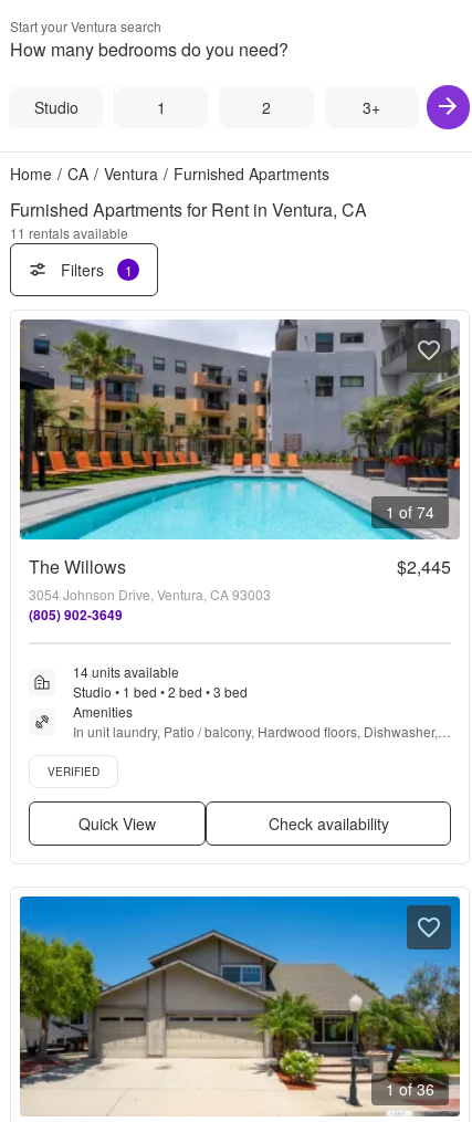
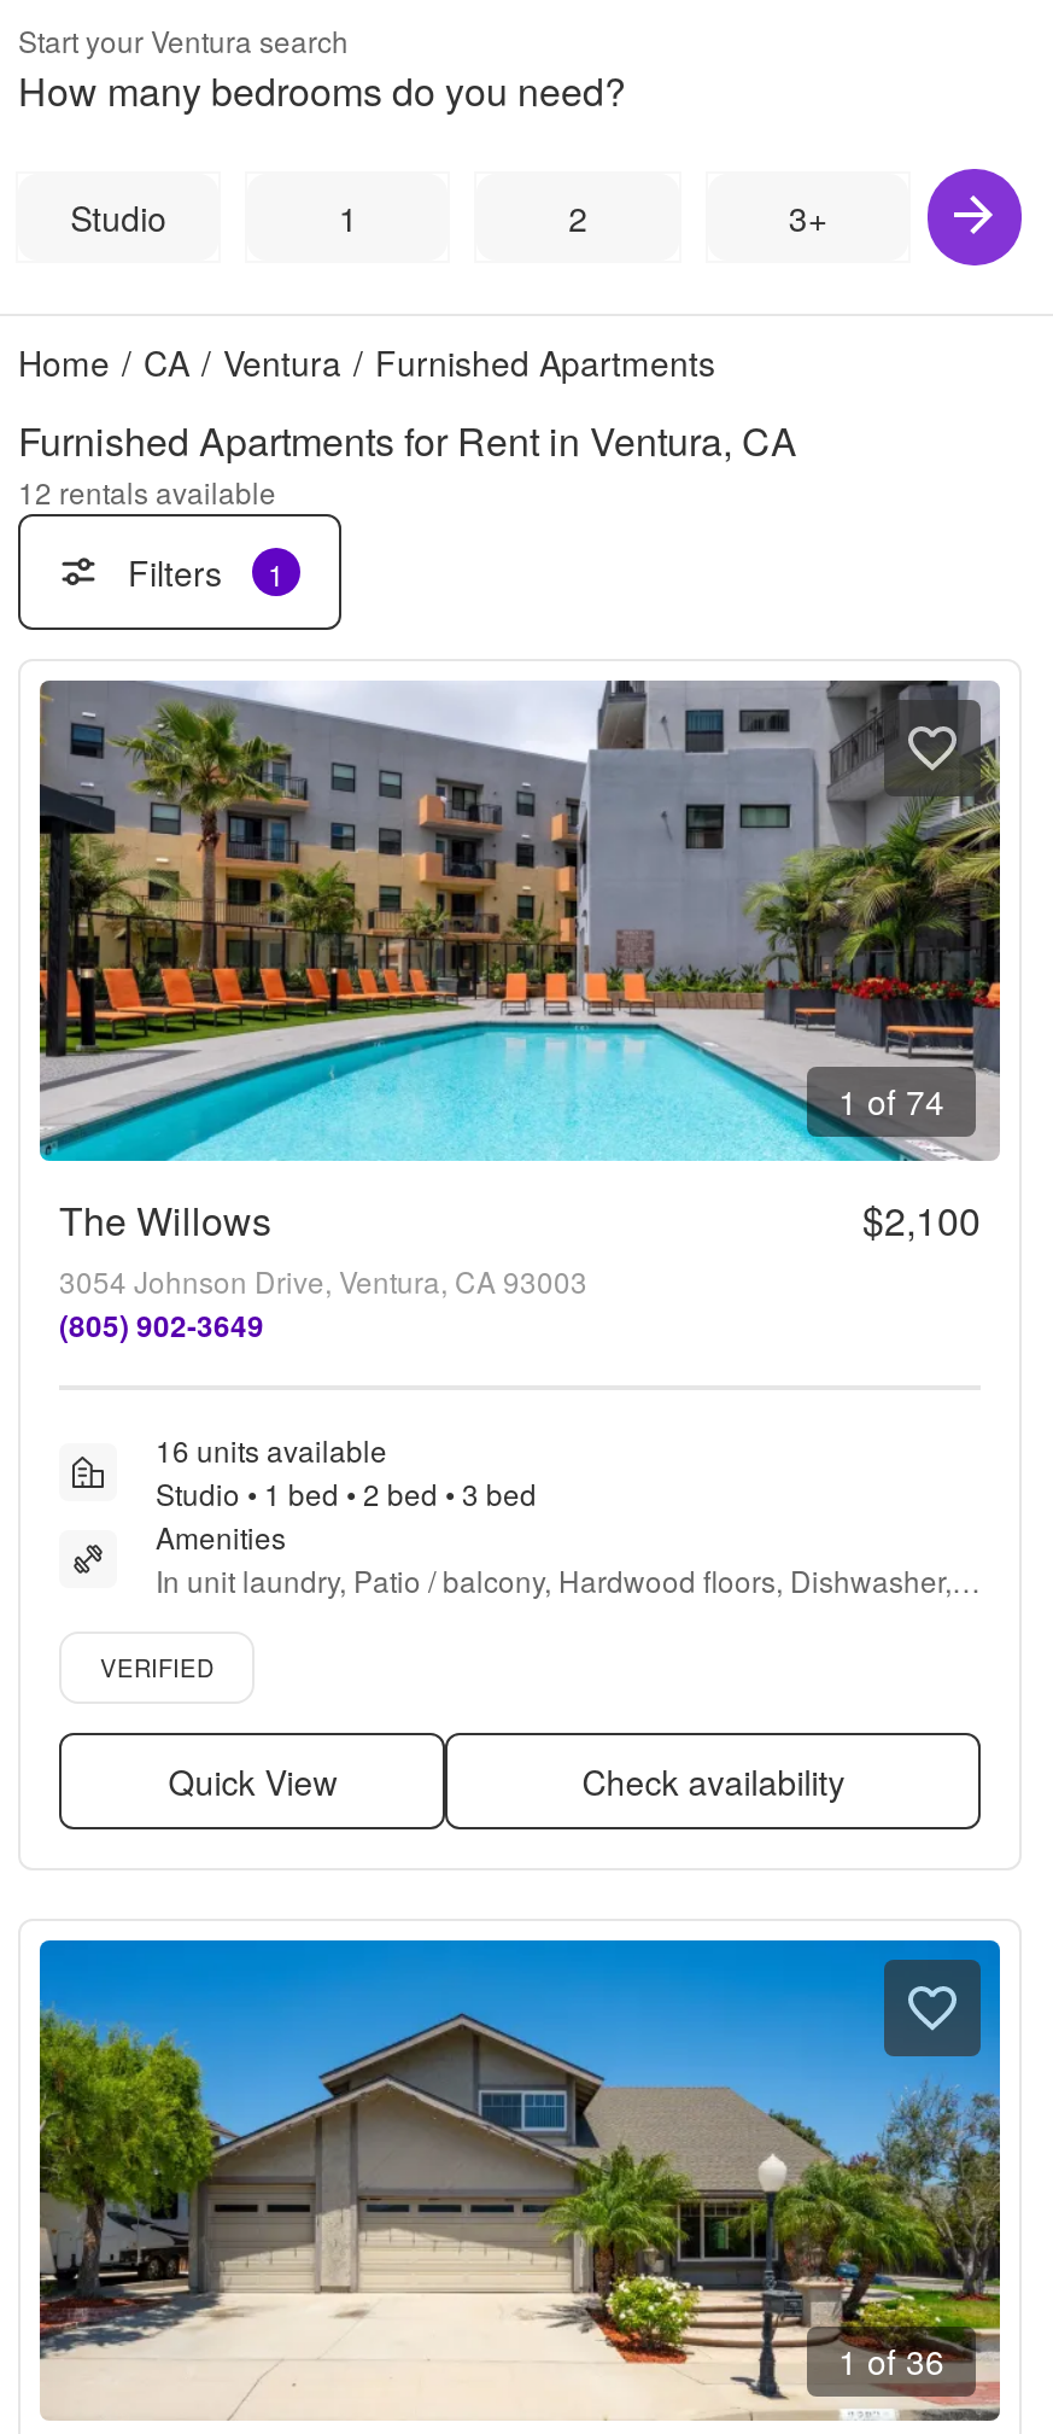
- 11 rentals available
+ 12 rentals available

- $2,445
+ $2,100

- 14 units available
+ 16 units available
